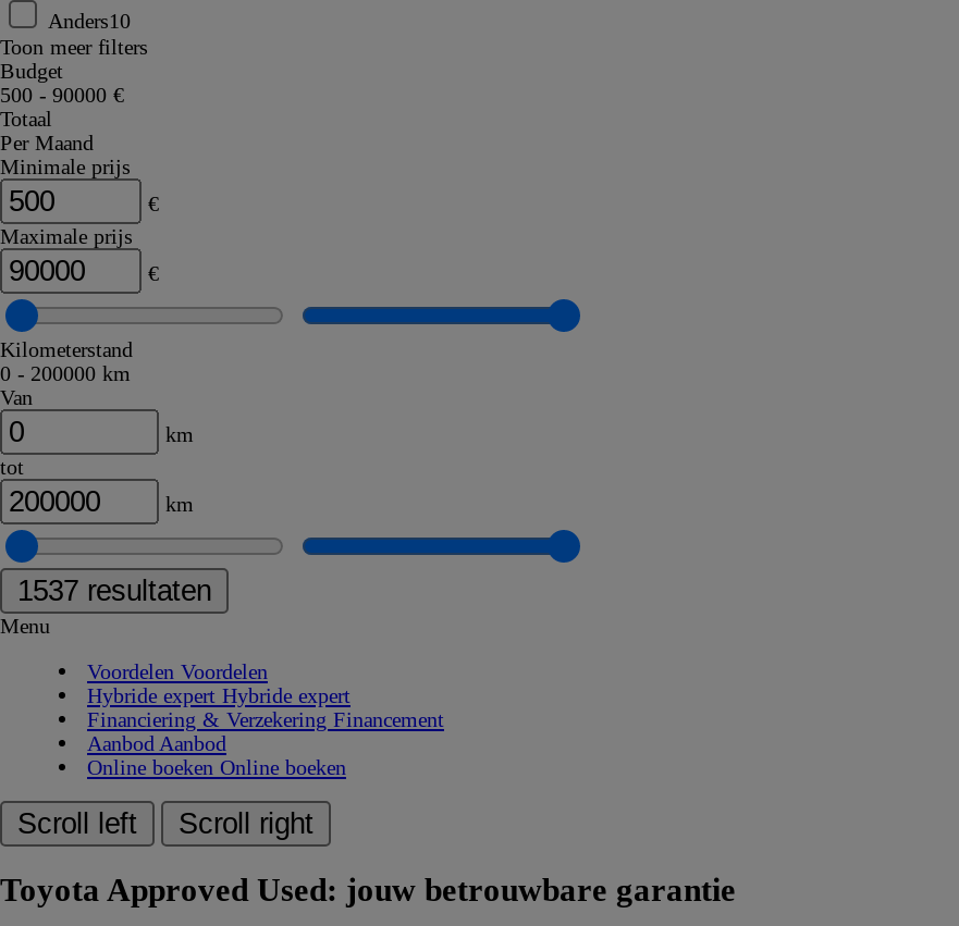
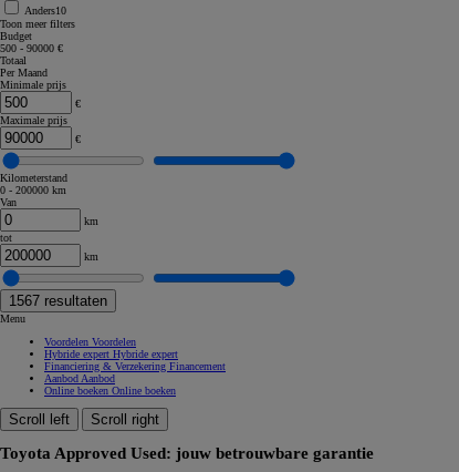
- 1537 resultaten
+ 1567 resultaten
